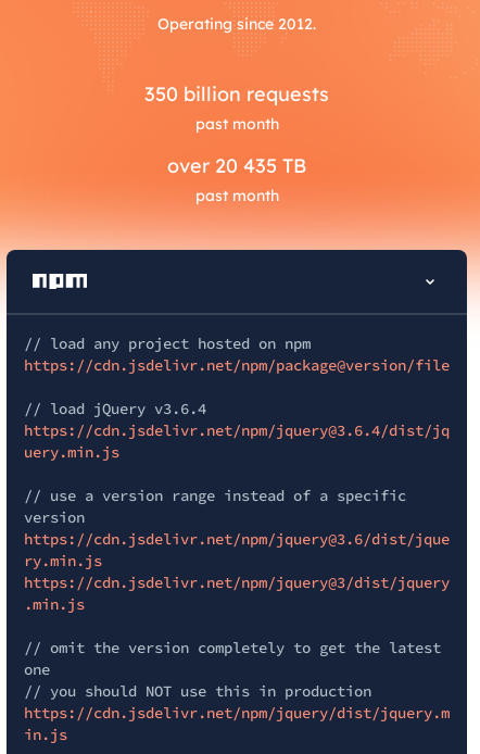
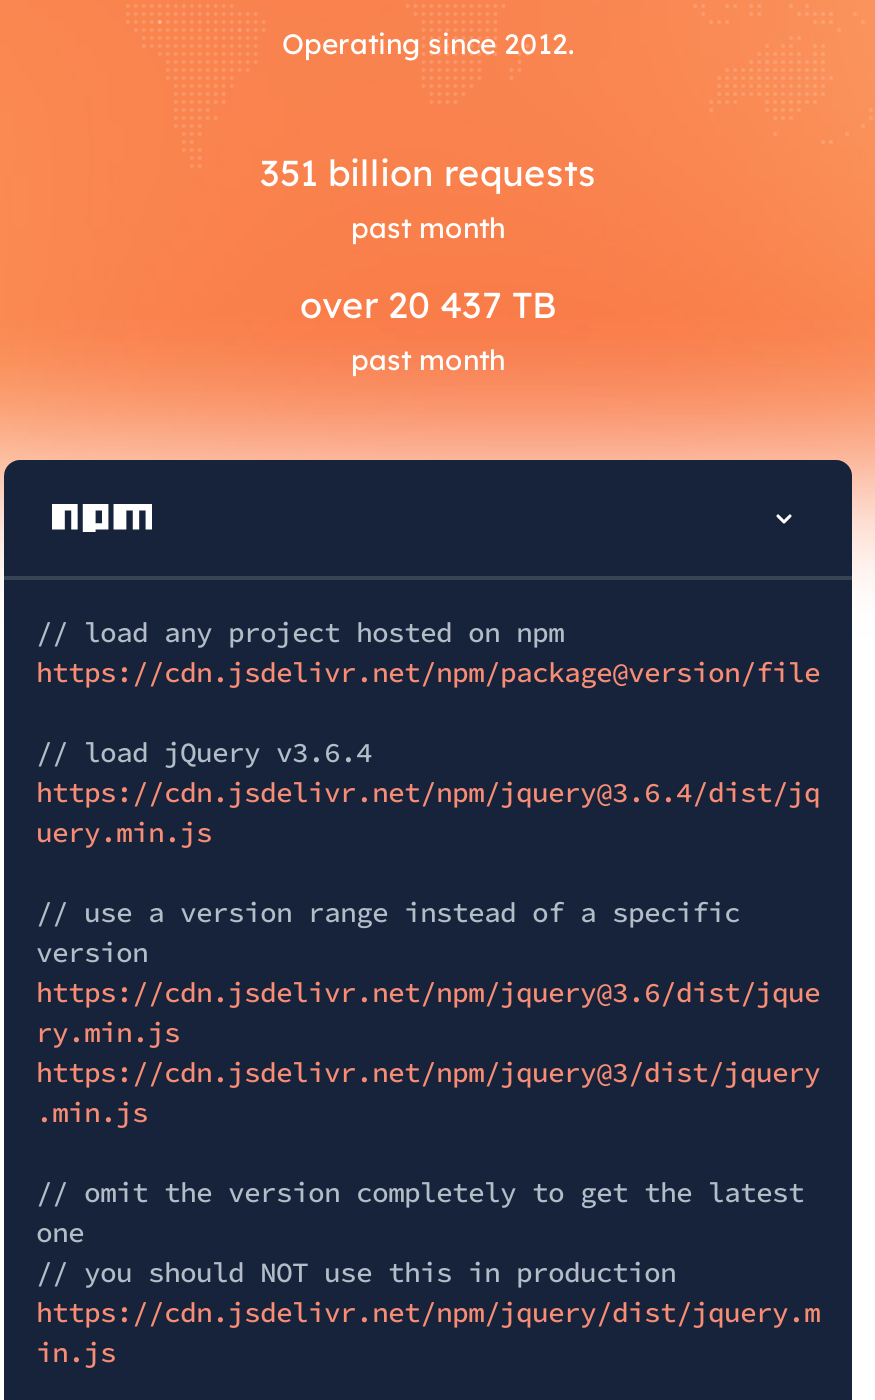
- 350 billion requests
+ 351 billion requests

- over 20 435 TB
+ over 20 437 TB
